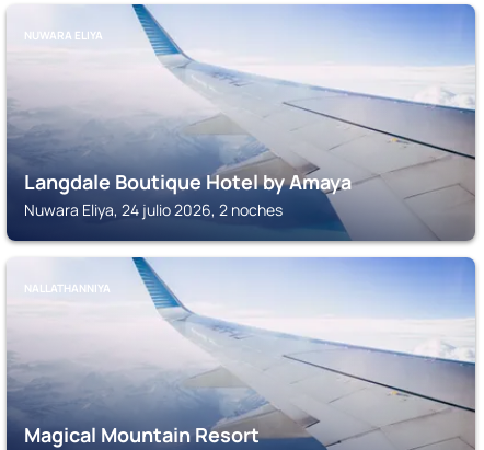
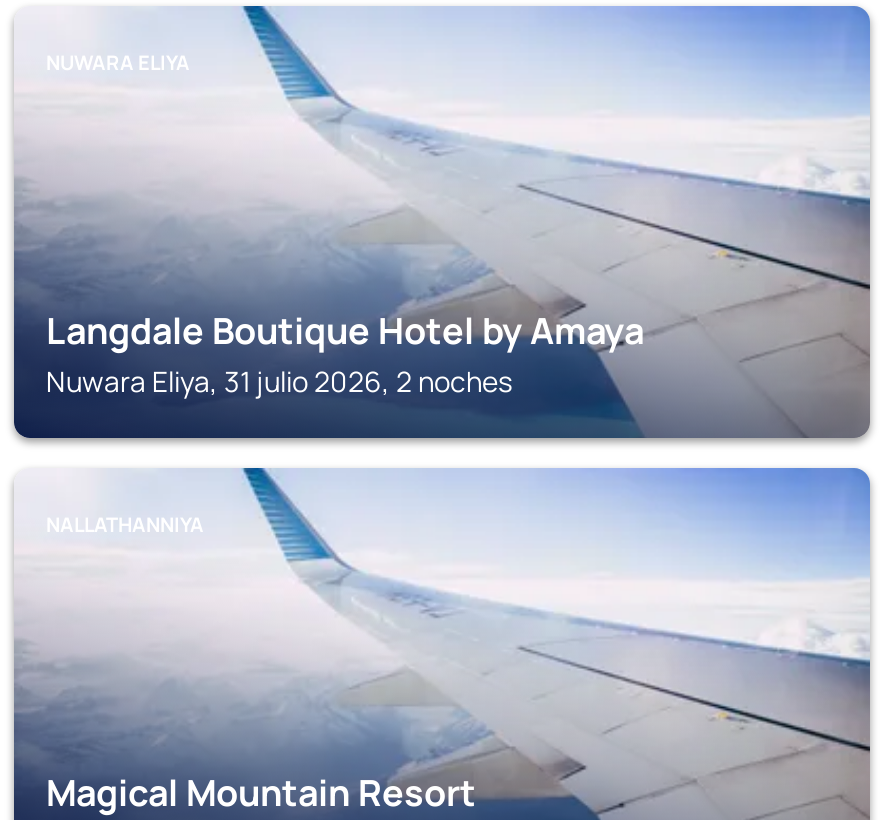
- Nuwara Eliya, 24 julio 2026, 2 noches
+ Nuwara Eliya, 31 julio 2026, 2 noches
